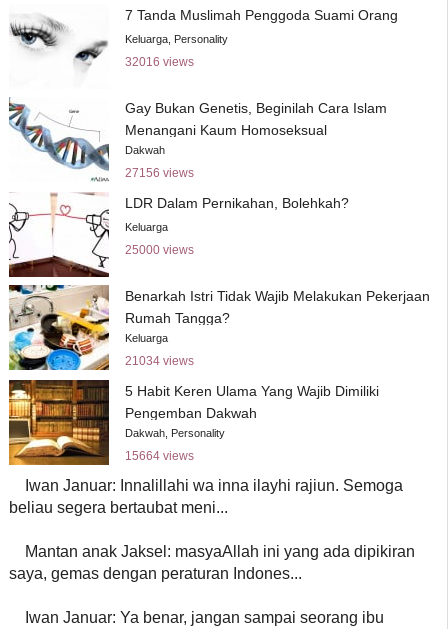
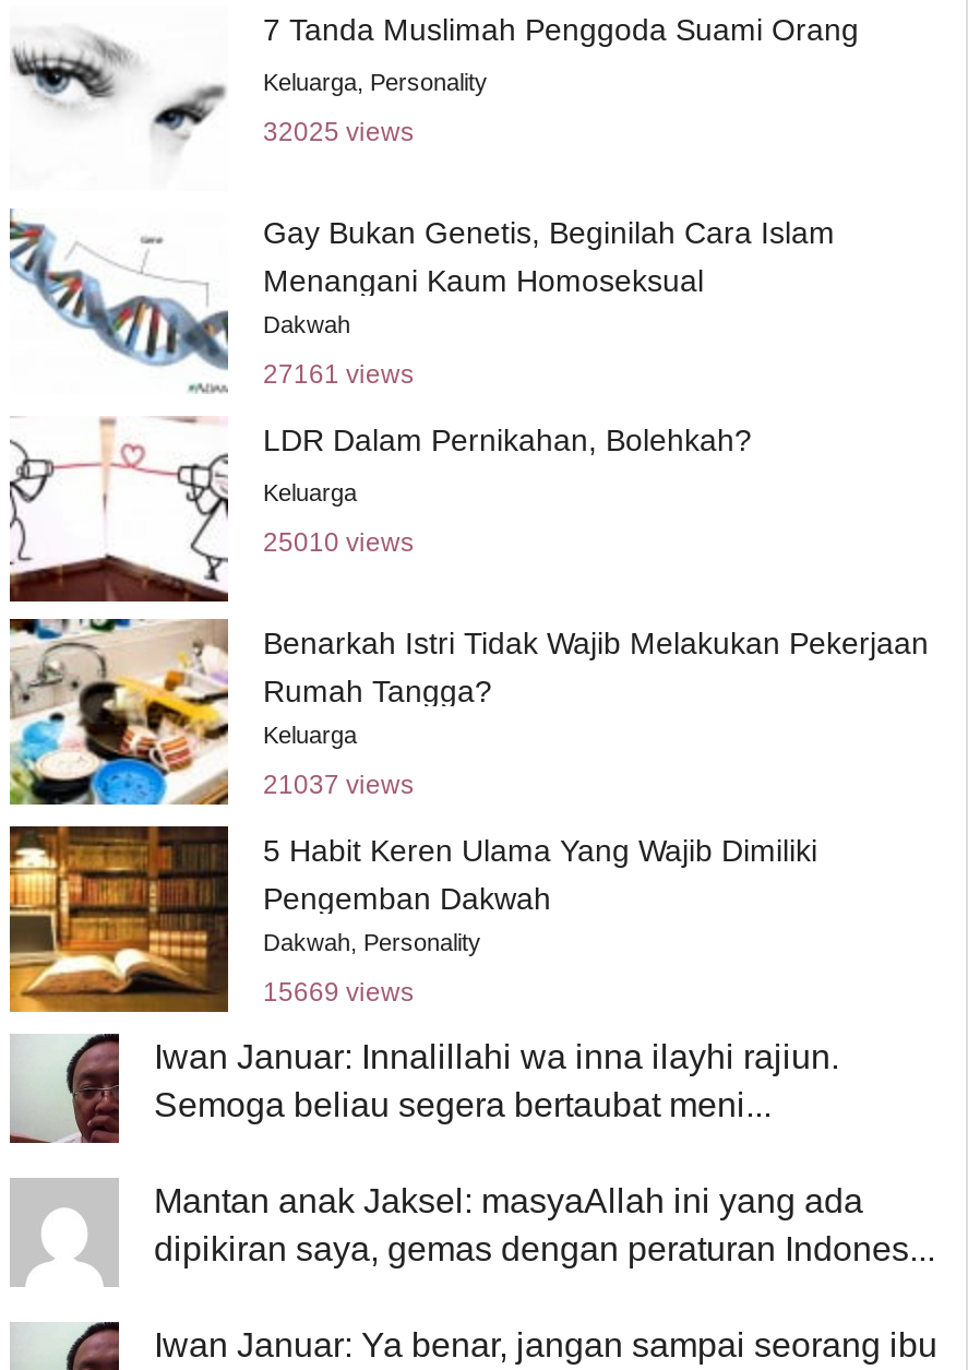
- 32016 views
+ 32025 views

- 27156 views
+ 27161 views

- 25000 views
+ 25010 views

- 21034 views
+ 21037 views

- 15664 views
+ 15669 views
